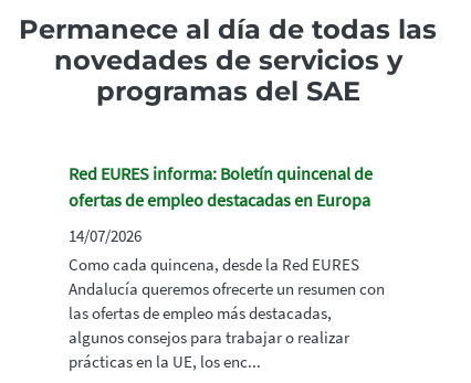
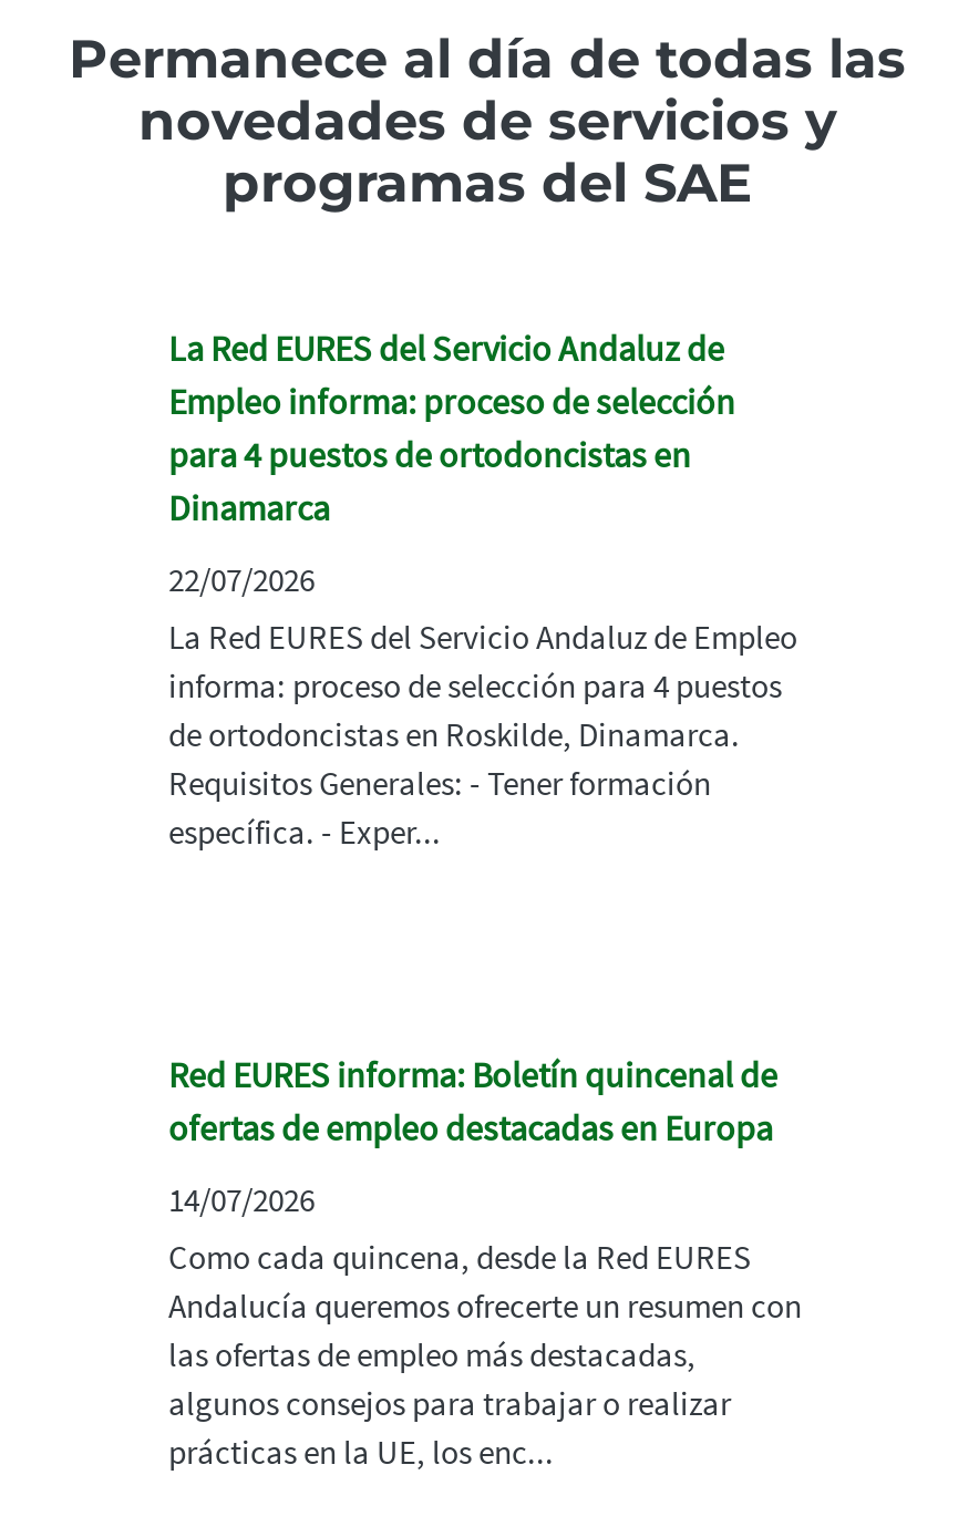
+ La Red EURES del Servicio Andaluz de
+ Empleo informa: proceso de selección
+ para 4 puestos de ortodoncistas en
+ Dinamarca
+ 22/07/2026
+ La Red EURES del Servicio Andaluz de Empleo
+ informa: proceso de selección para 4 puestos
+ de ortodoncistas en Roskilde, Dinamarca.
+ Requisitos Generales: - Tener formación
+ específica. - Exper...
